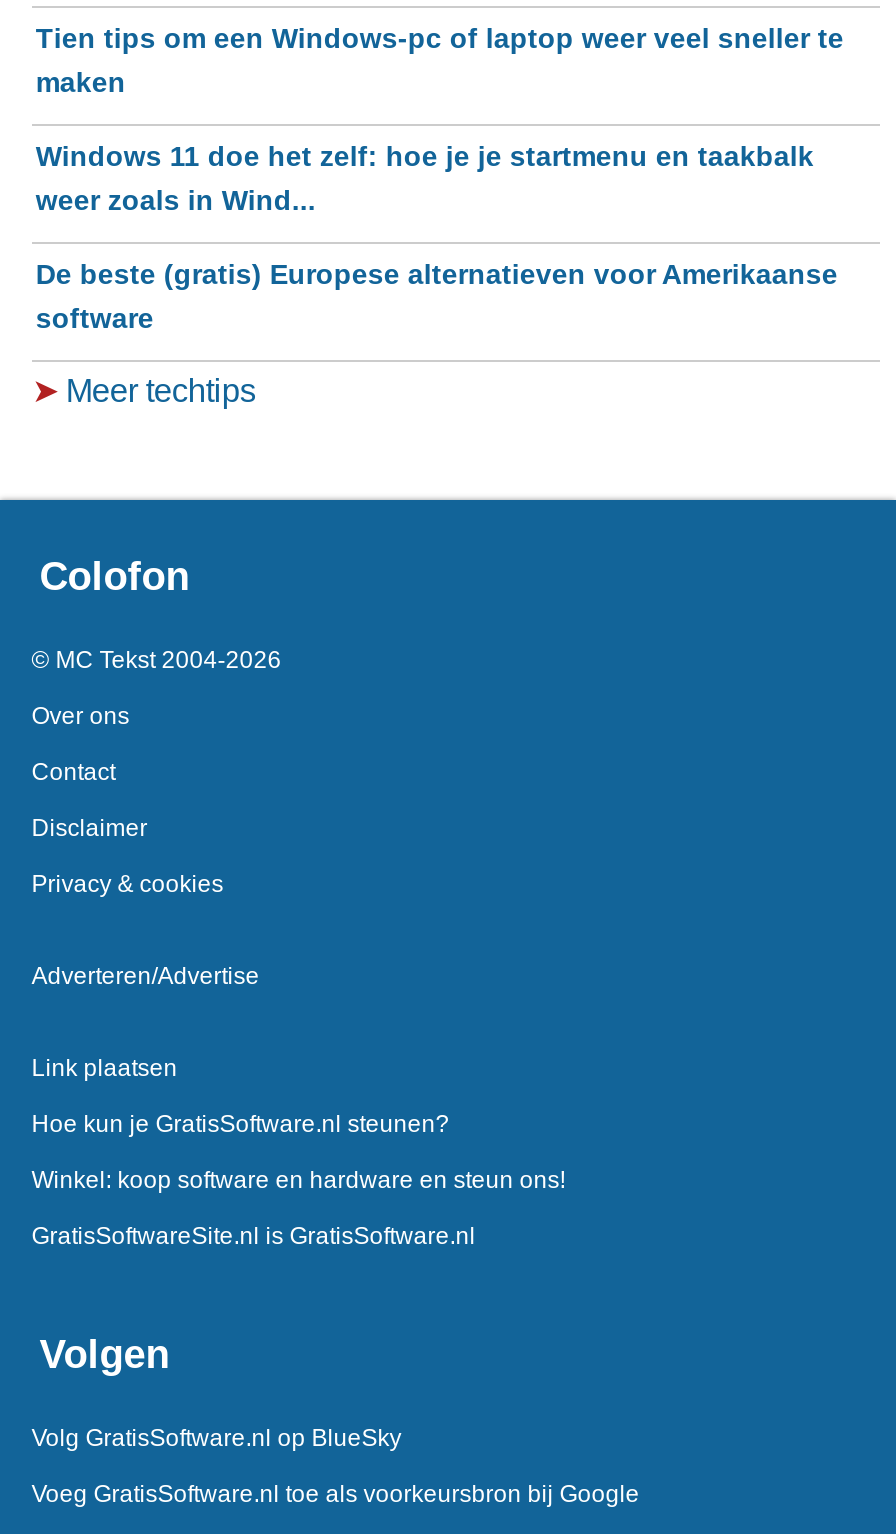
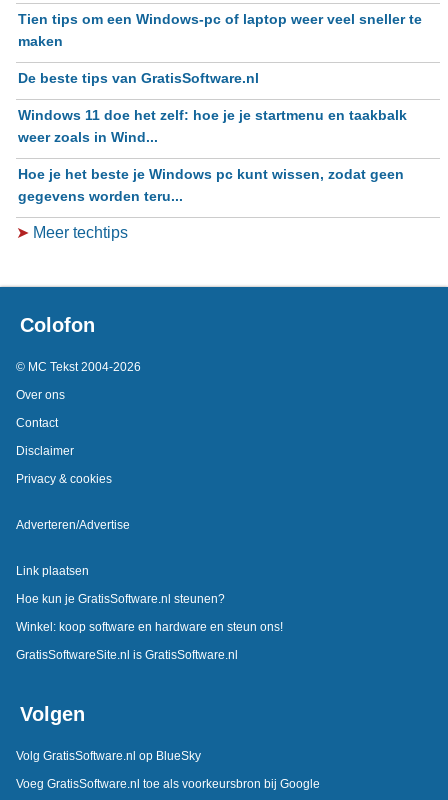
+ De beste tips van GratisSoftware.nl

- De beste (gratis) Europese alternatieven voor Amerikaanse
- software
+ Hoe je het beste je Windows pc kunt wissen, zodat geen
+ gegevens worden teru...
